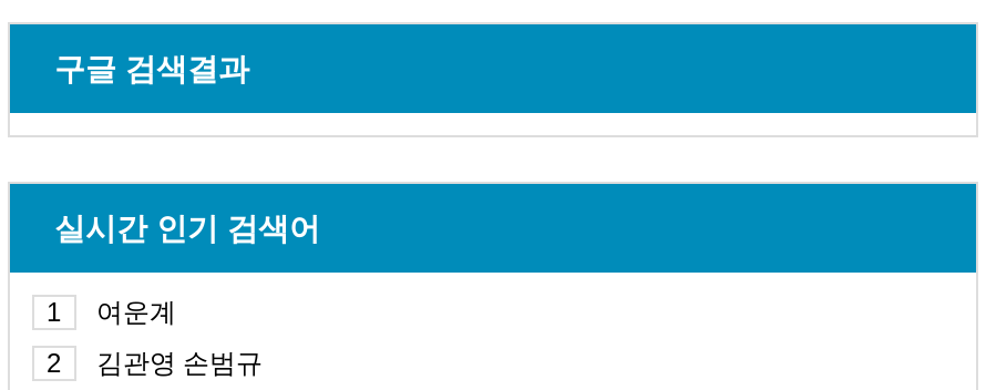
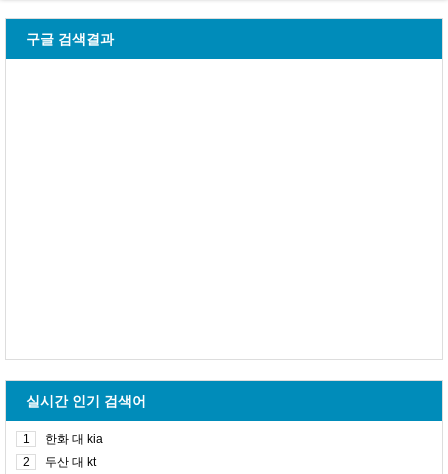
- 여운계
+ 한화 대 kia

- 김관영 손범규
+ 두산 대 kt
